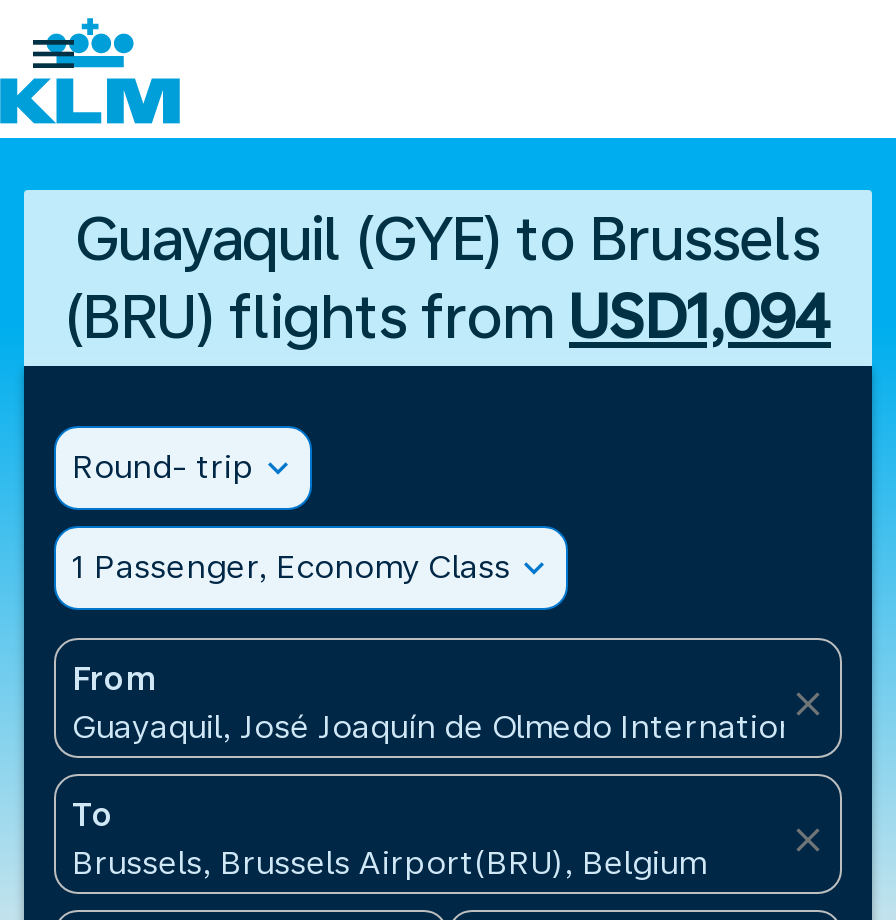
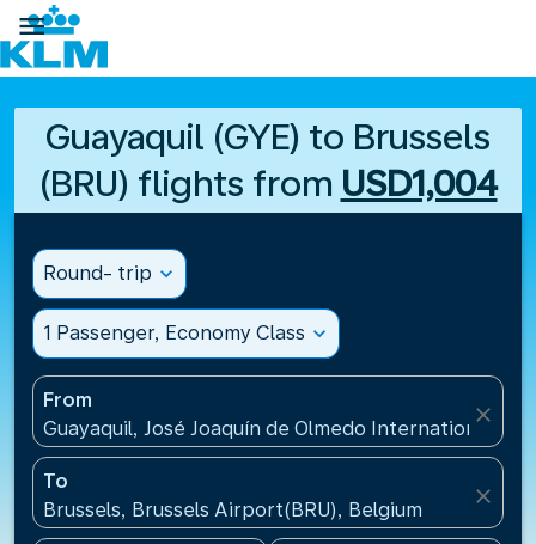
- (BRU) flights from USD1,094
+ (BRU) flights from USD1,004
